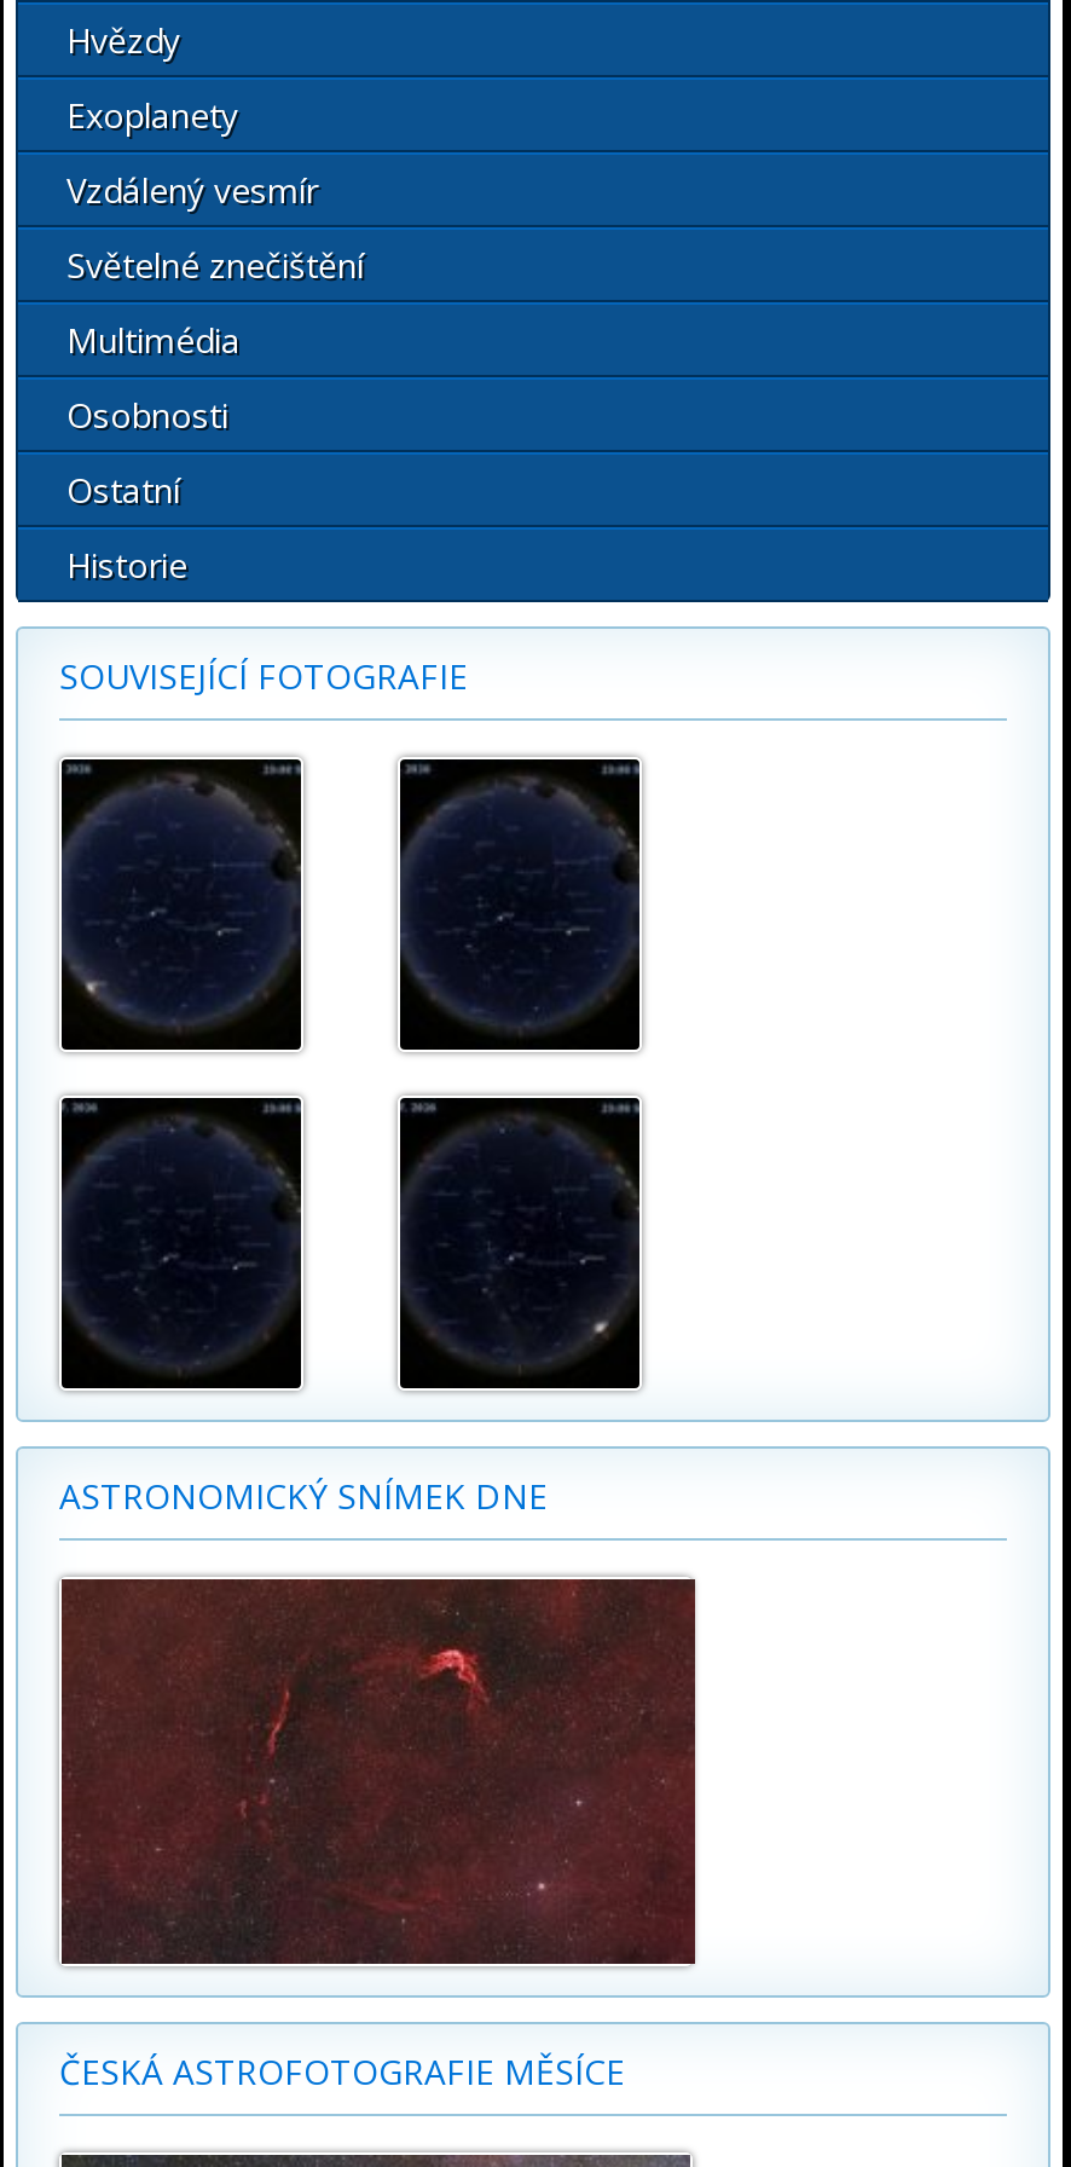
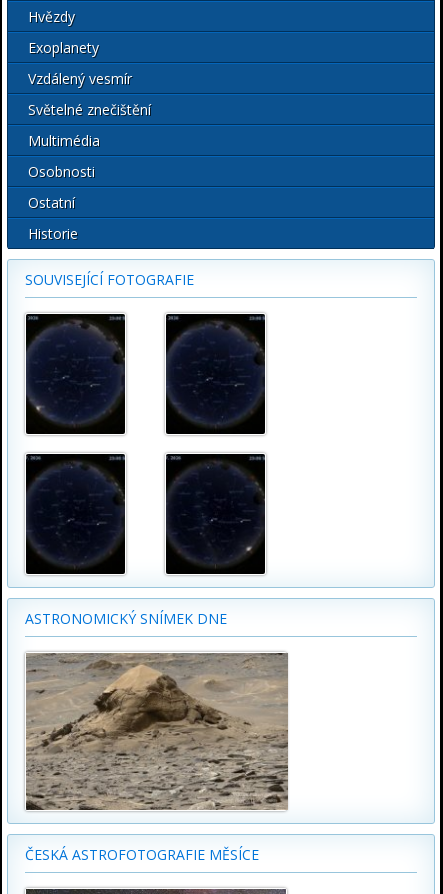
- [image]
+ [image]
